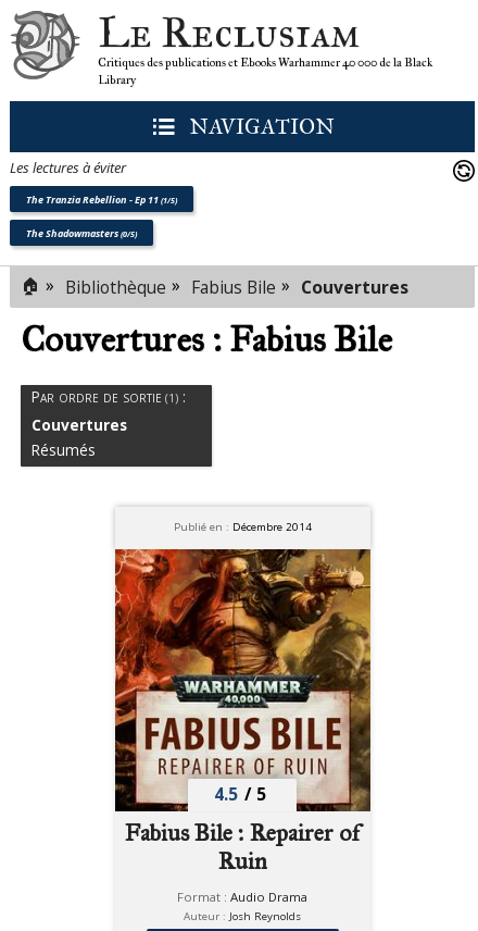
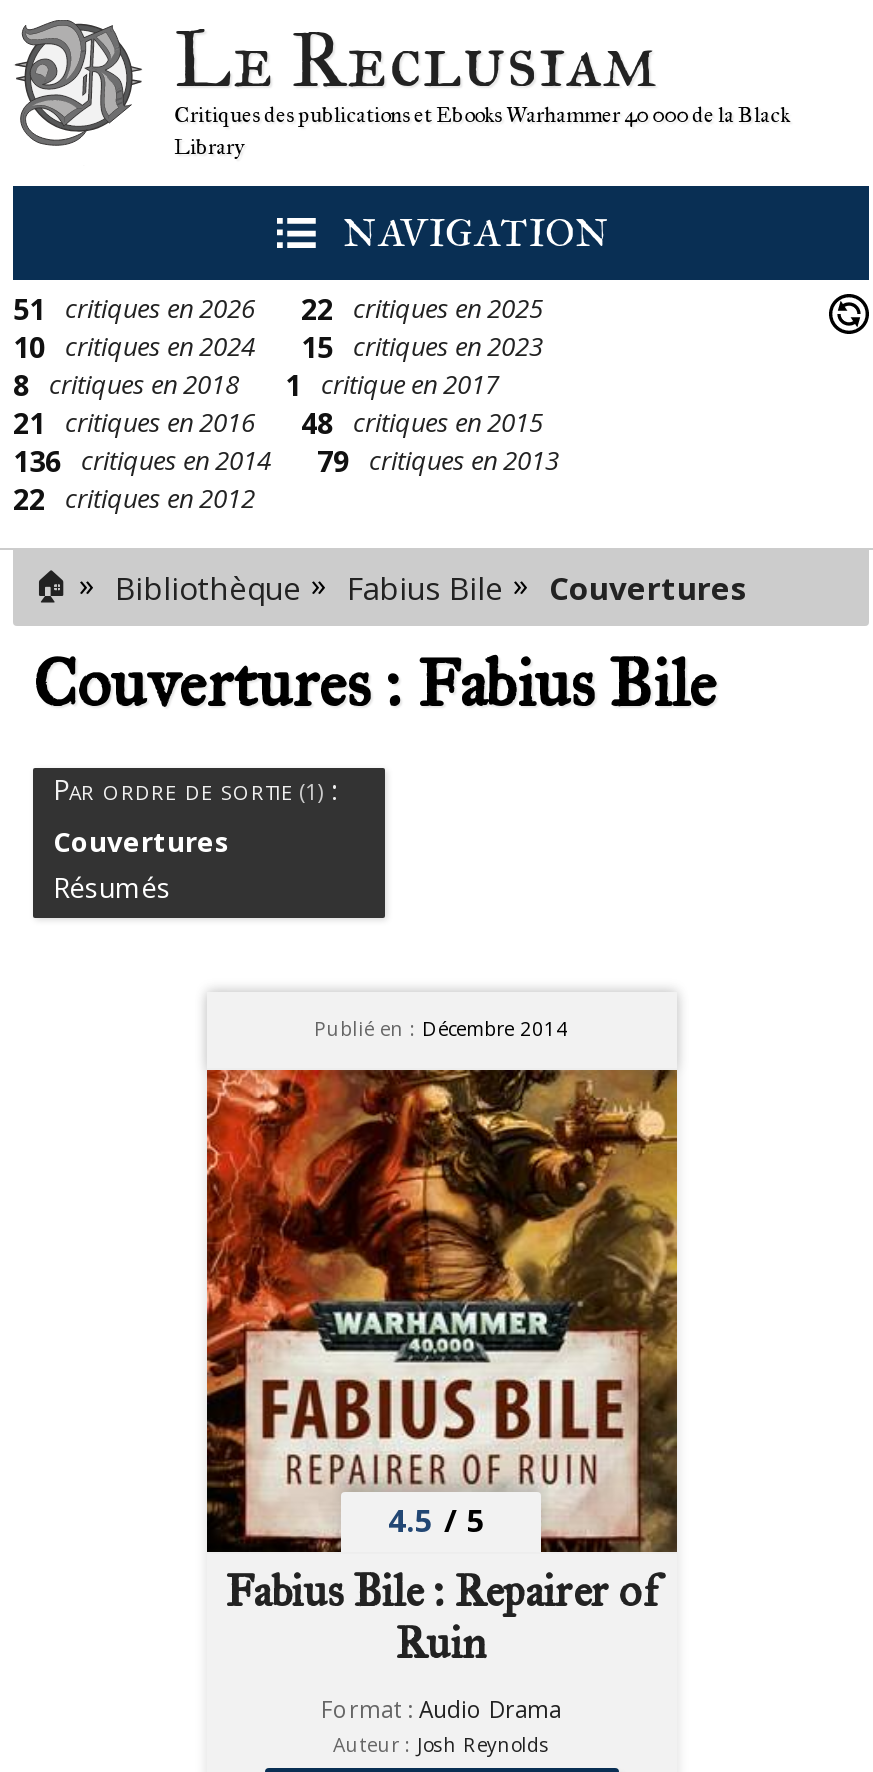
- Les lectures à éviter
- The Tranzia Rebellion - Ep 11 (1/5)
- The Shadowmasters(0/5)
+ 51 critiques en 2026
+ 22 critiques en 2025
+ 10 critiques en 2024
+ 15 critiques en 2023
+ 8 critiques en 2018
+ 1 critique en 2017
+ 21 critiques en 2016
+ 48 critiques en 2015
+ 136 critiques en 2014
+ 79 critiques en 2013
+ 22 critiques en 2012
